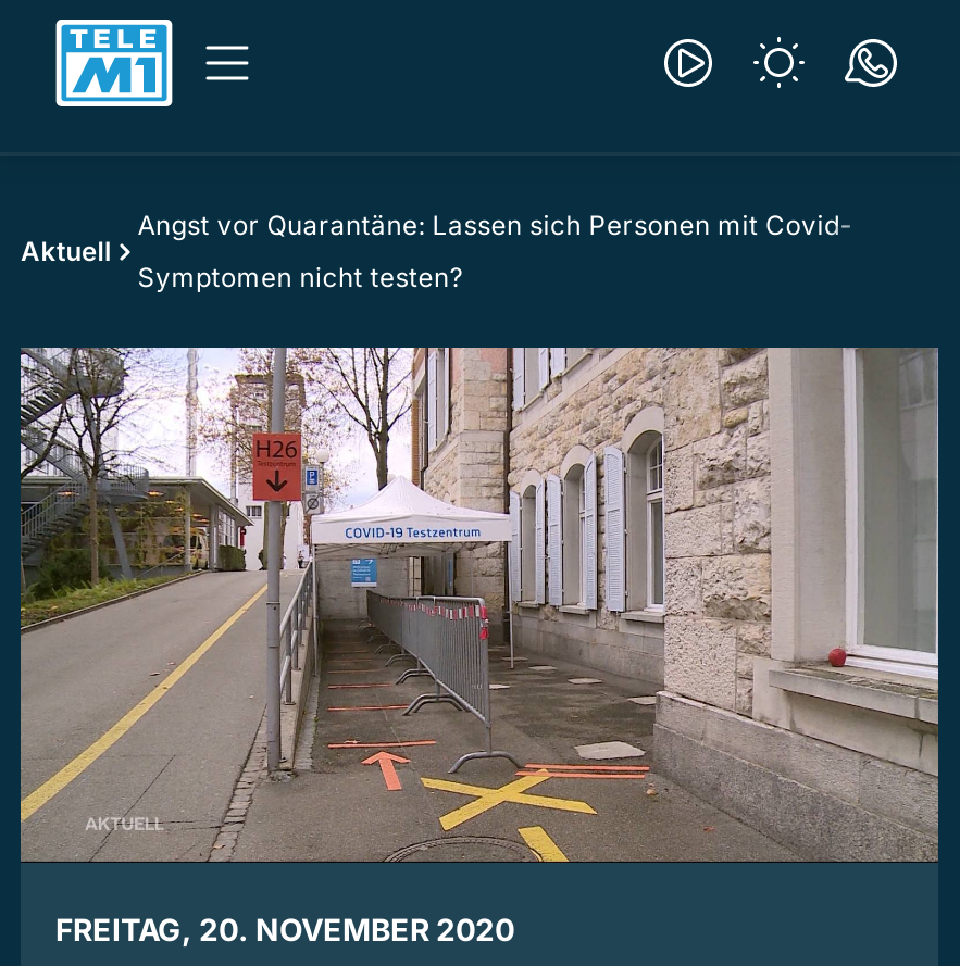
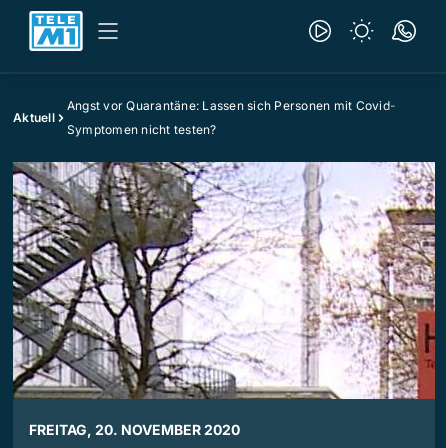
- [image]
+ [image]
